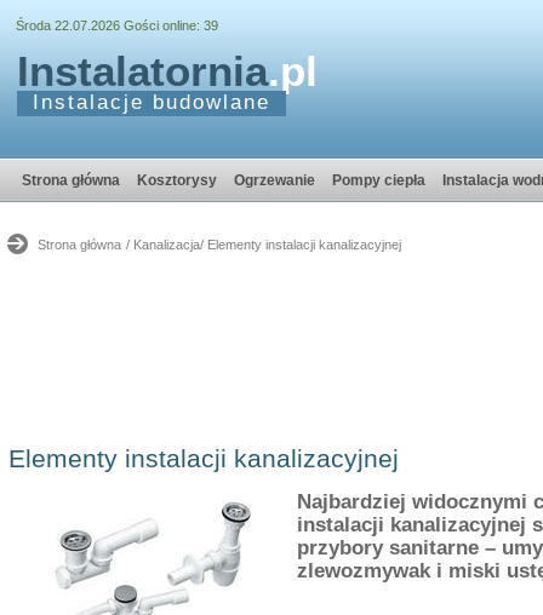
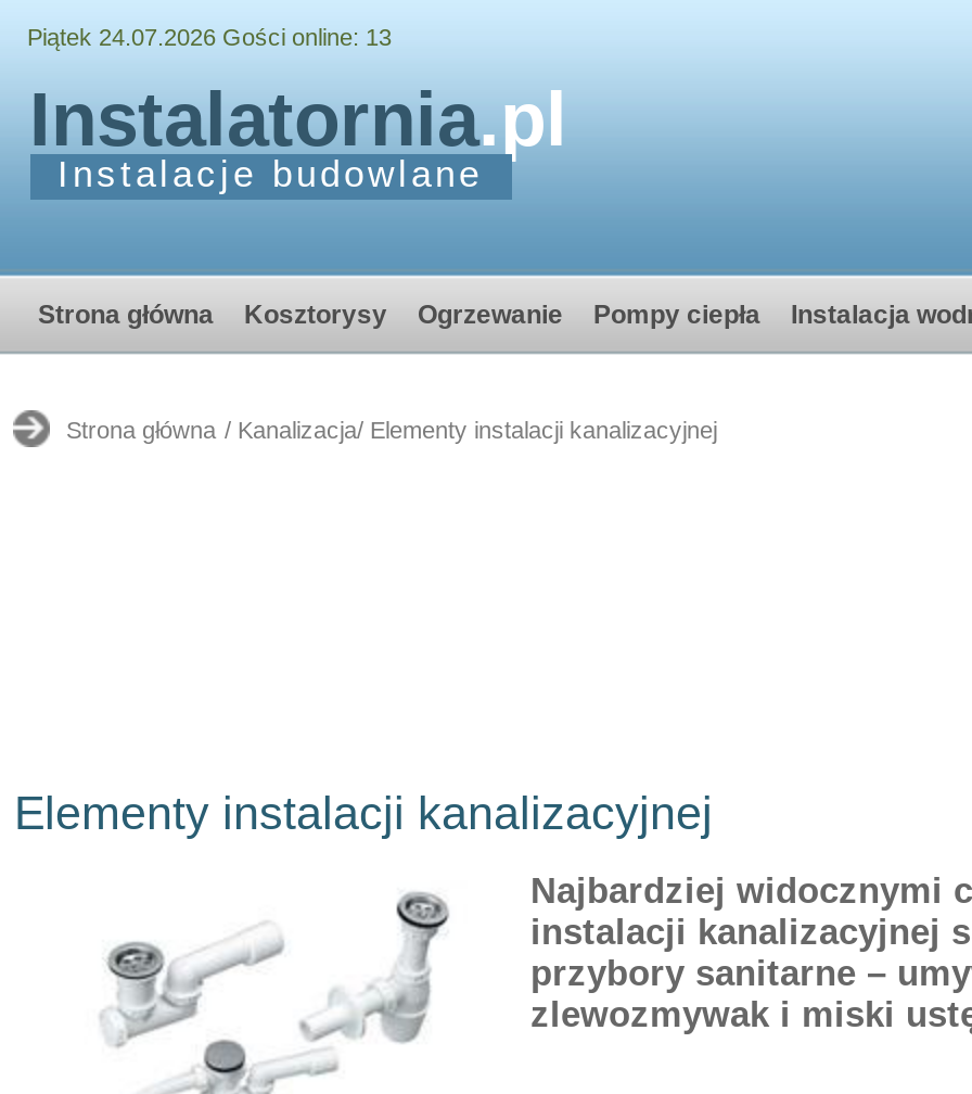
- Środa 22.07.2026 Gości online: 39
+ Piątek 24.07.2026 Gości online: 13
